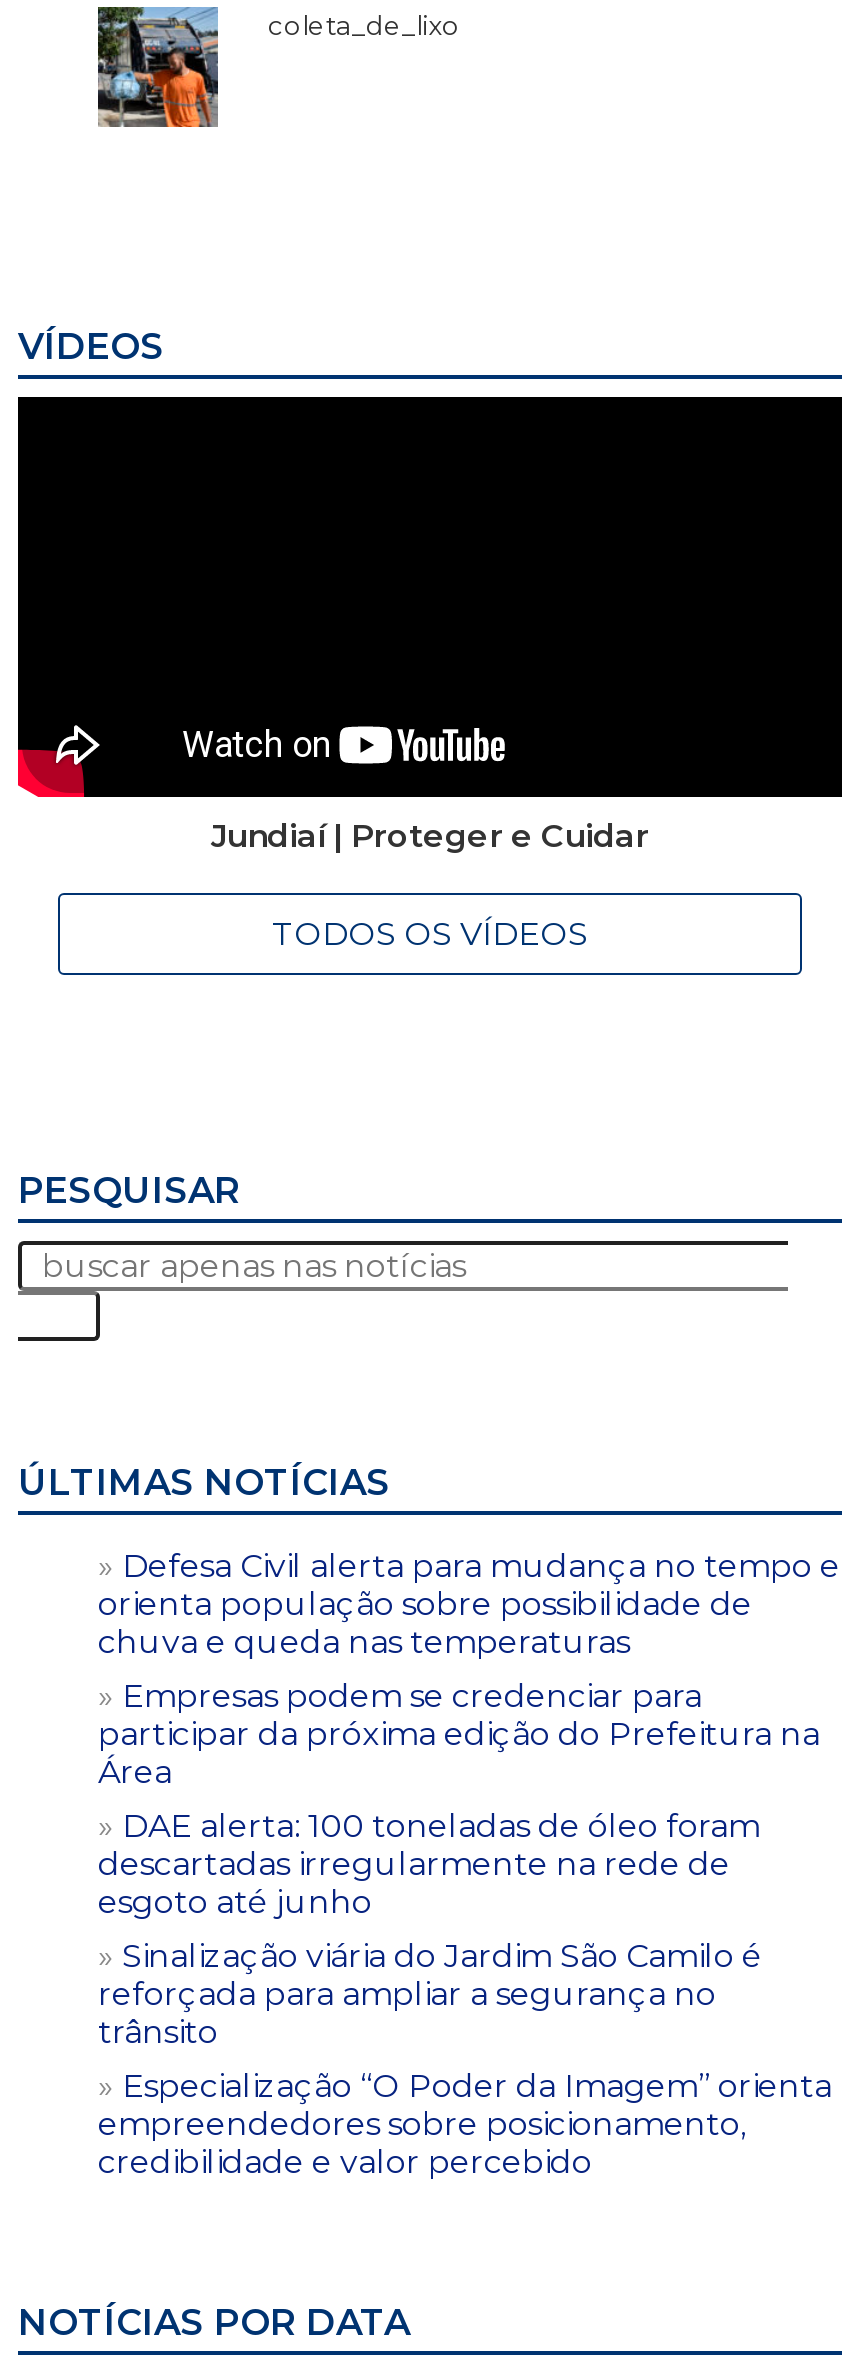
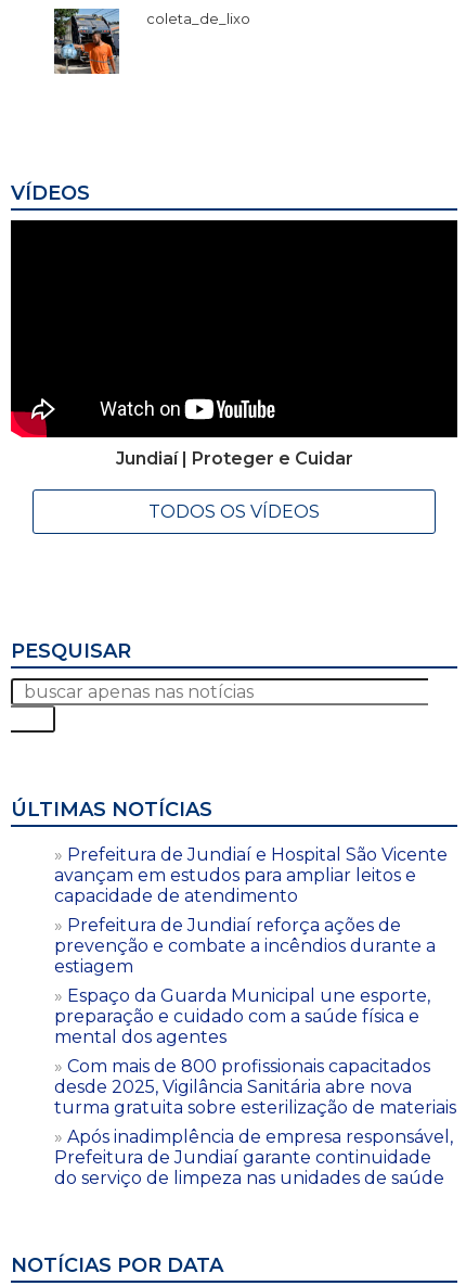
- Defesa Civil alerta para mudança no tempo e
- orienta população sobre possibilidade de
- chuva e queda nas temperaturas
- Empresas podem se credenciar para
- participar da próxima edição do Prefeitura na
- Área
- DAE alerta: 100 toneladas de óleo foram
- descartadas irregularmente na rede de
- esgoto até junho
- Sinalização viária do Jardim São Camilo é
- reforçada para ampliar a segurança no
- trânsito
- Especialização “O Poder da Imagem” orienta
- empreendedores sobre posicionamento,
- credibilidade e valor percebido
+ Prefeitura de Jundiaí e Hospital São Vicente
+ avançam em estudos para ampliar leitos e
+ capacidade de atendimento
+ Prefeitura de Jundiaí reforça ações de
+ prevenção e combate a incêndios durante a
+ estiagem
+ Espaço da Guarda Municipal une esporte,
+ preparação e cuidado com a saúde física e
+ mental dos agentes
+ Com mais de 800 profissionais capacitados
+ desde 2025, Vigilância Sanitária abre nova
+ turma gratuita sobre esterilização de materiais
+ Após inadimplência de empresa responsável,
+ Prefeitura de Jundiaí garante continuidade
+ do serviço de limpeza nas unidades de saúde
